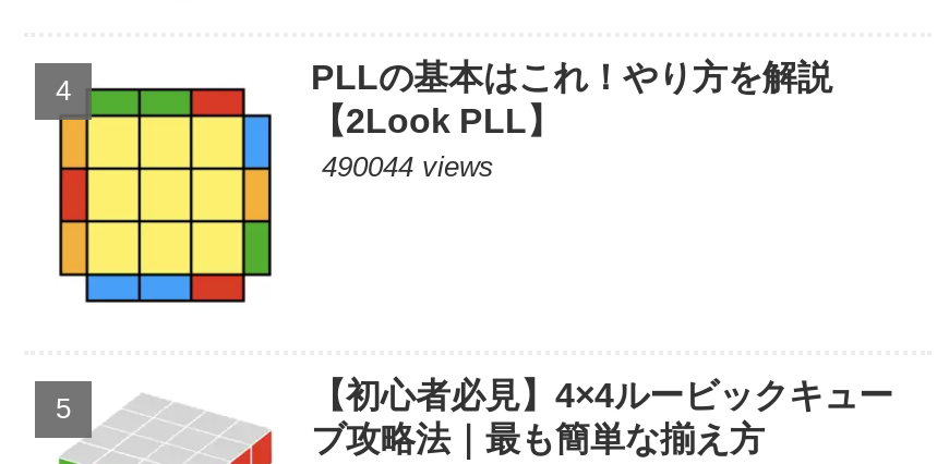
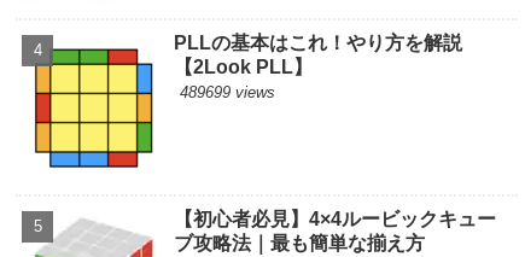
- 490044 views
+ 489699 views
